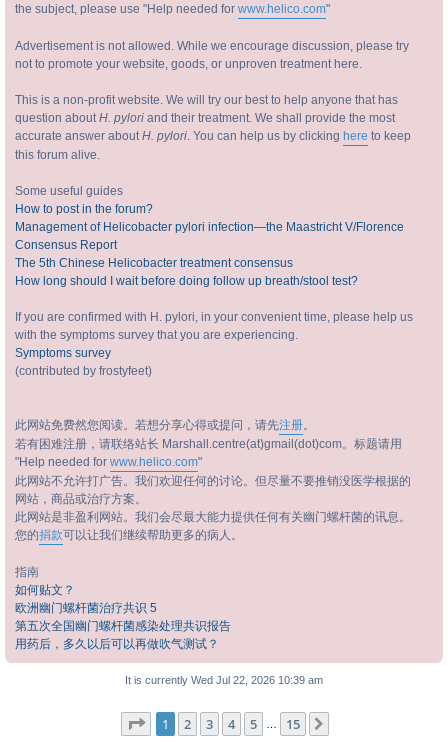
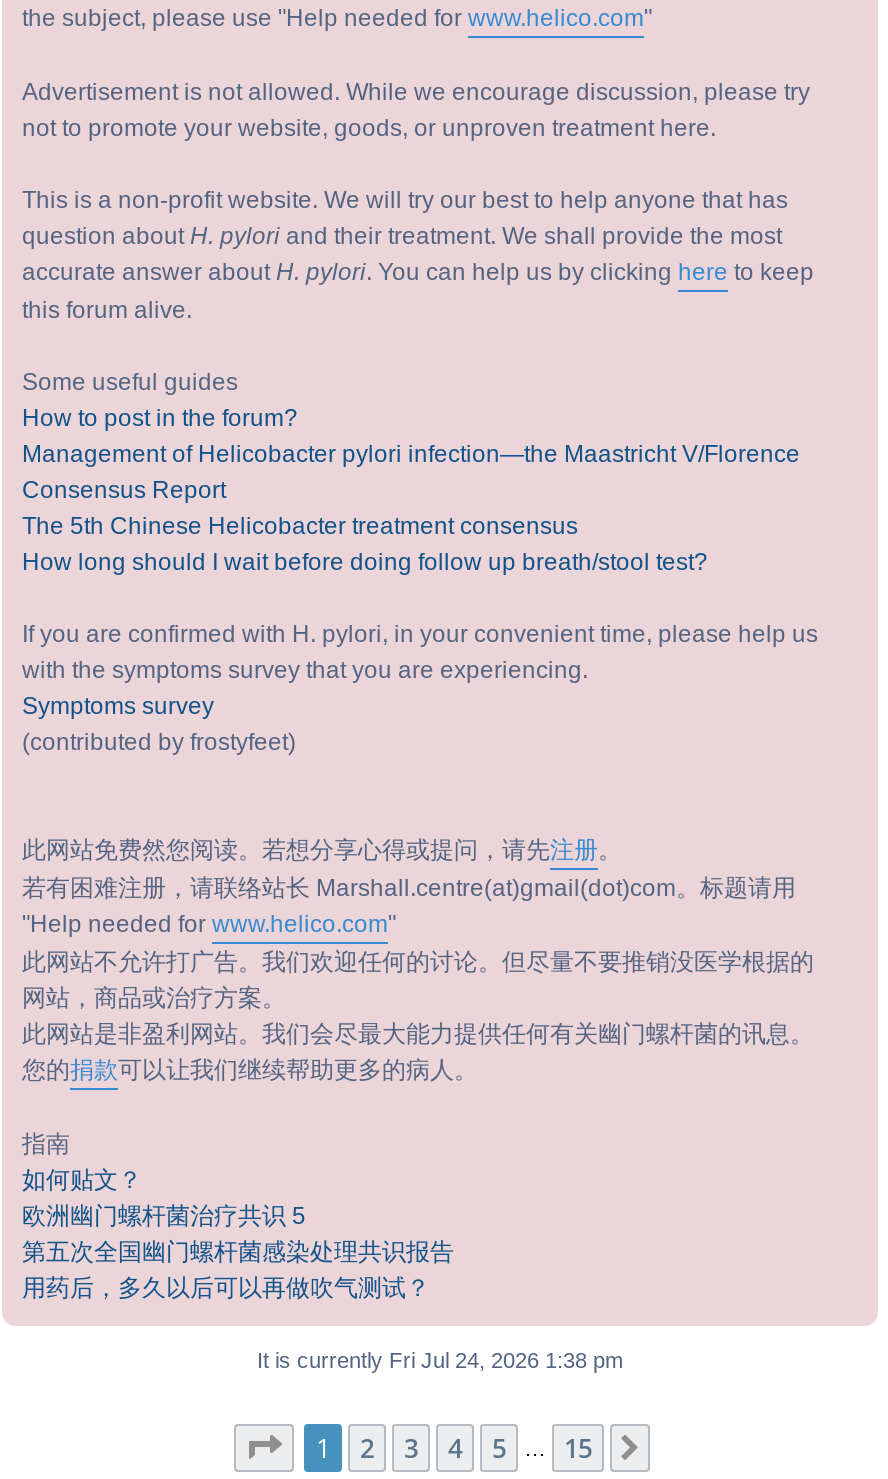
- It is currently Wed Jul 22, 2026 10:39 am
+ It is currently Fri Jul 24, 2026 1:38 pm
